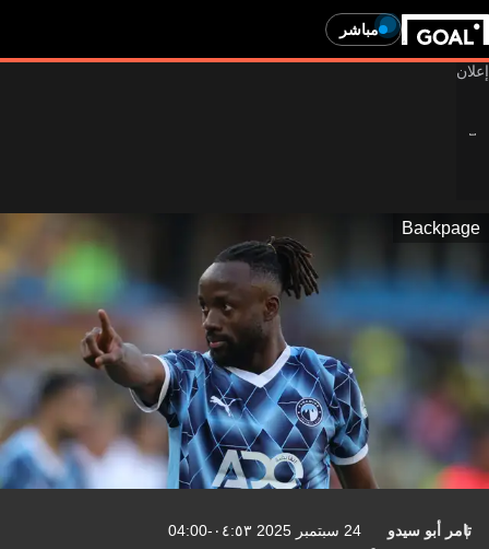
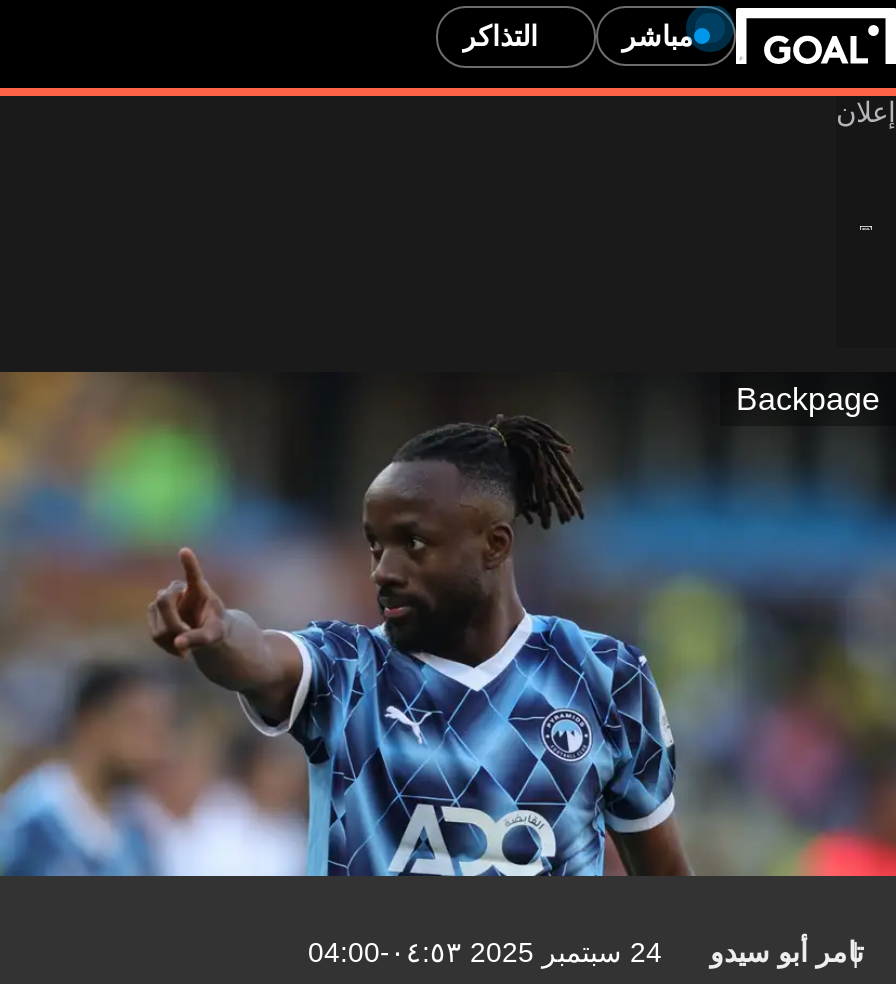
+ التذاكر
